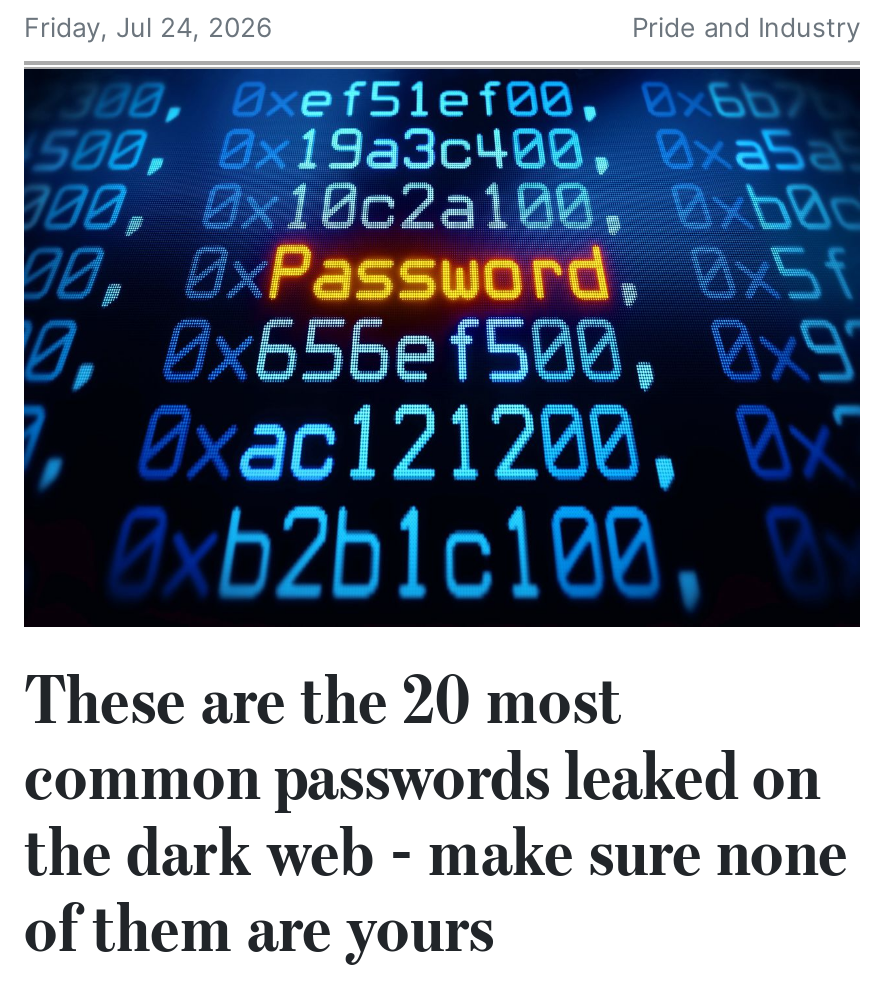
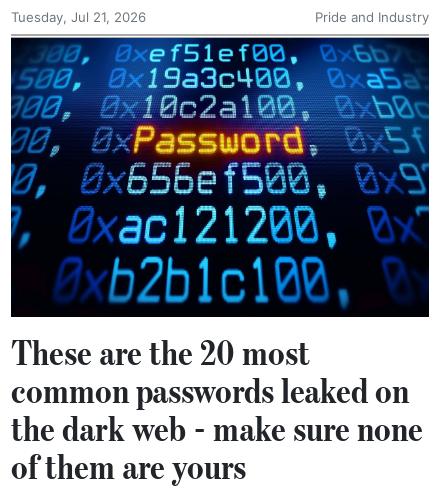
- Friday, Jul 24, 2026
+ Tuesday, Jul 21, 2026
